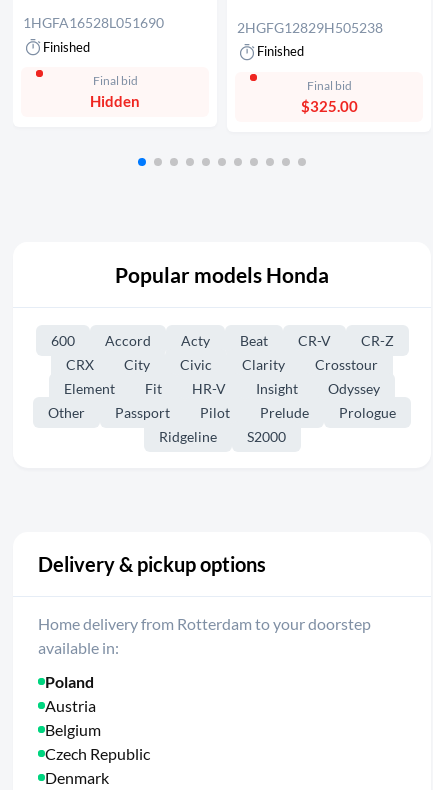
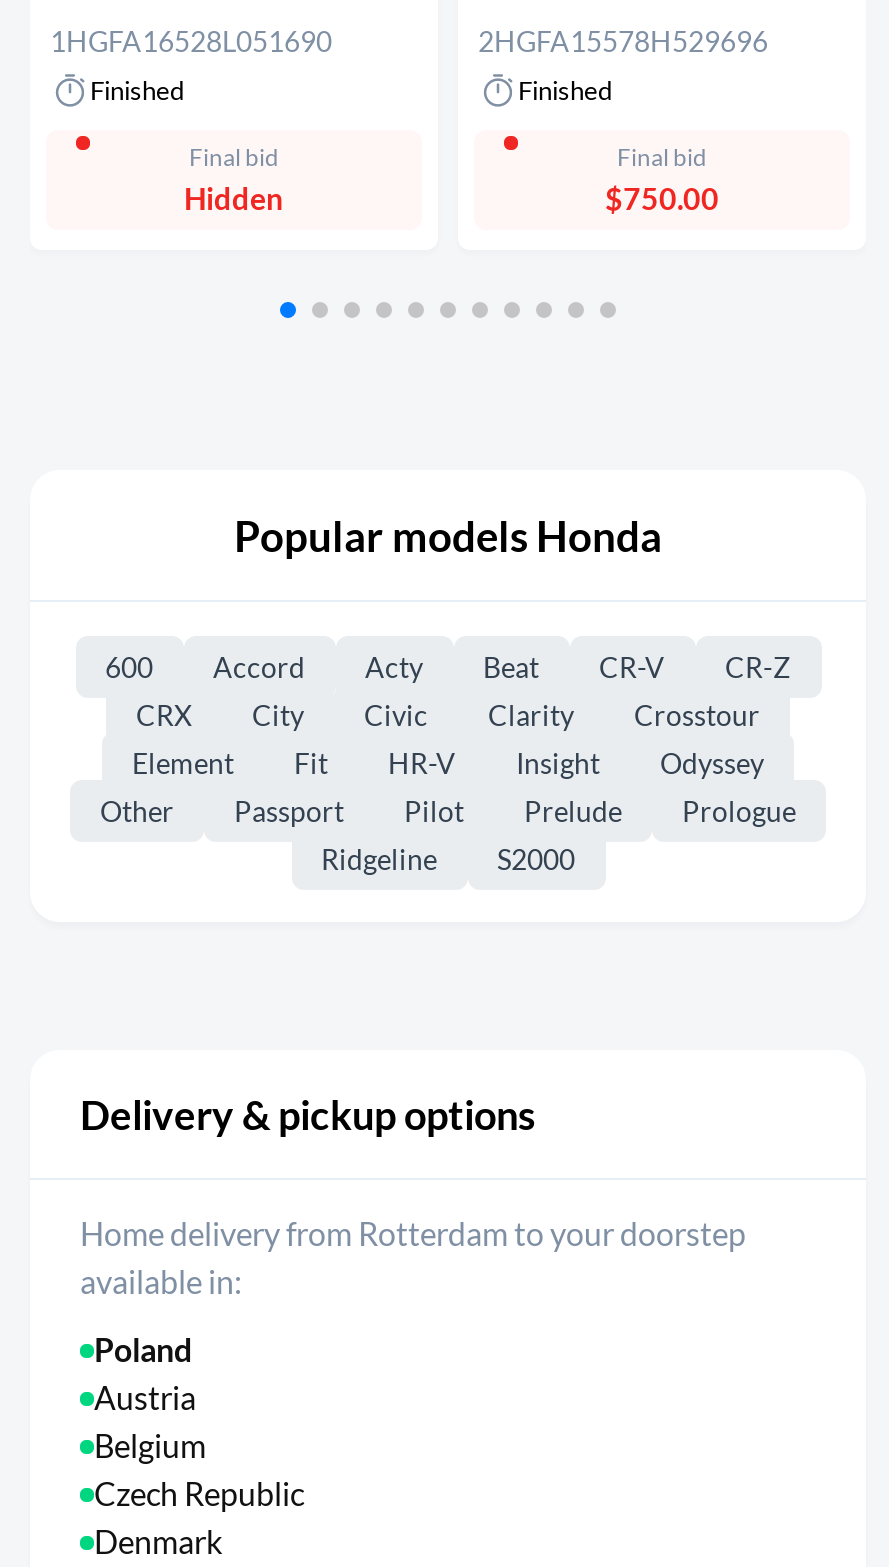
- 2HGFG12829H505238
+ 2HGFA15578H529696

- $325.00
+ $750.00
